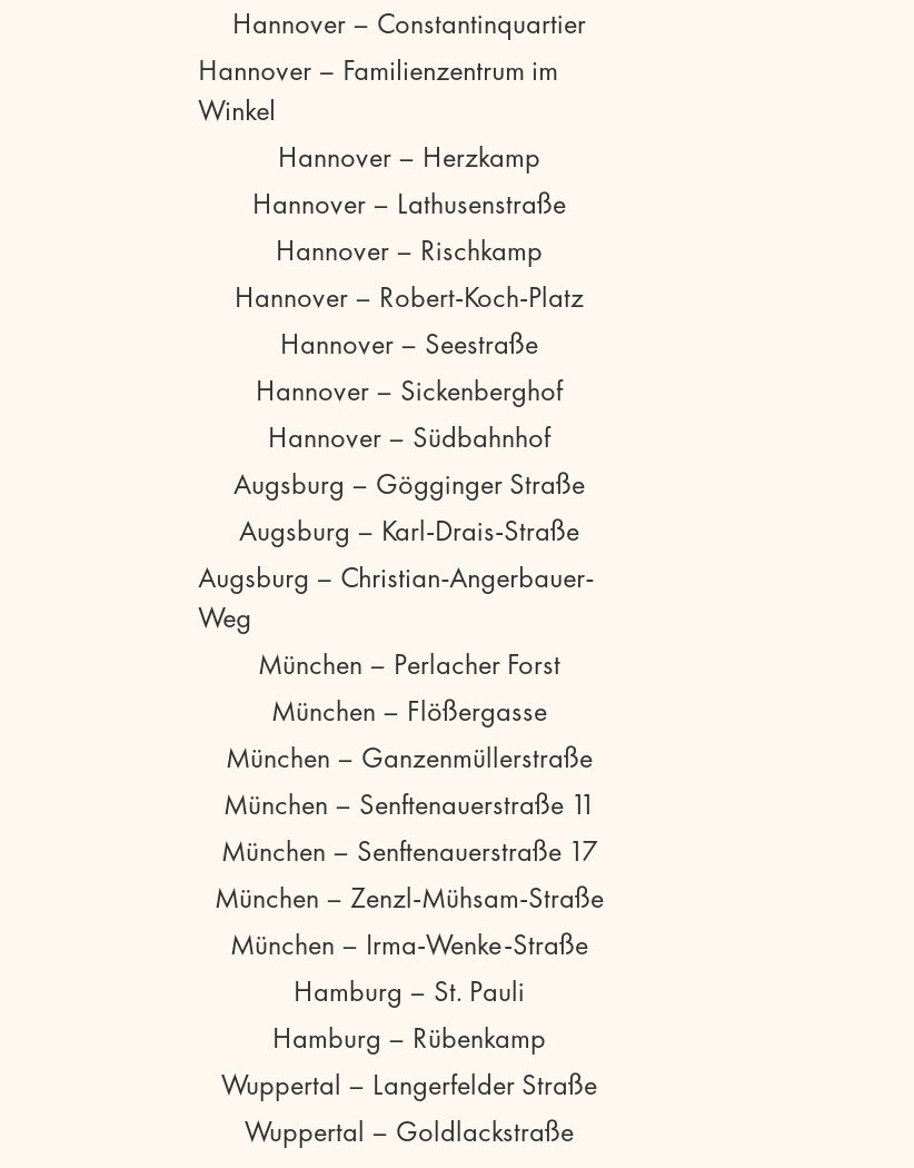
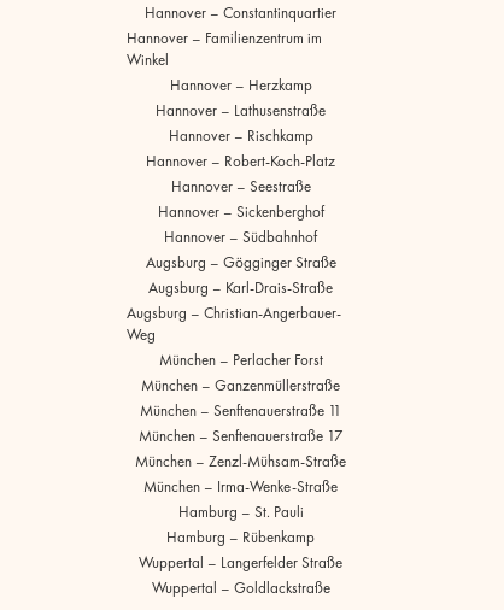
- München – Flößergasse
